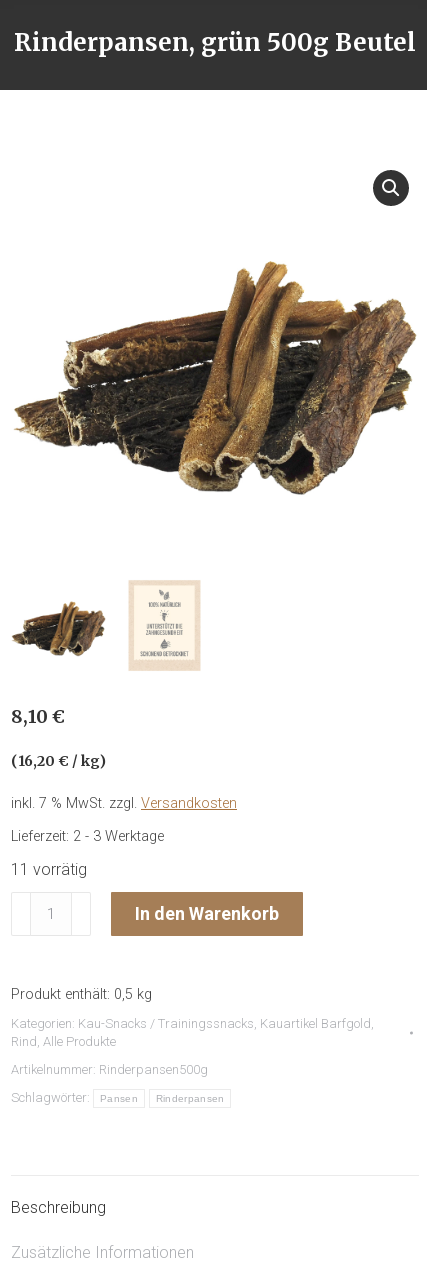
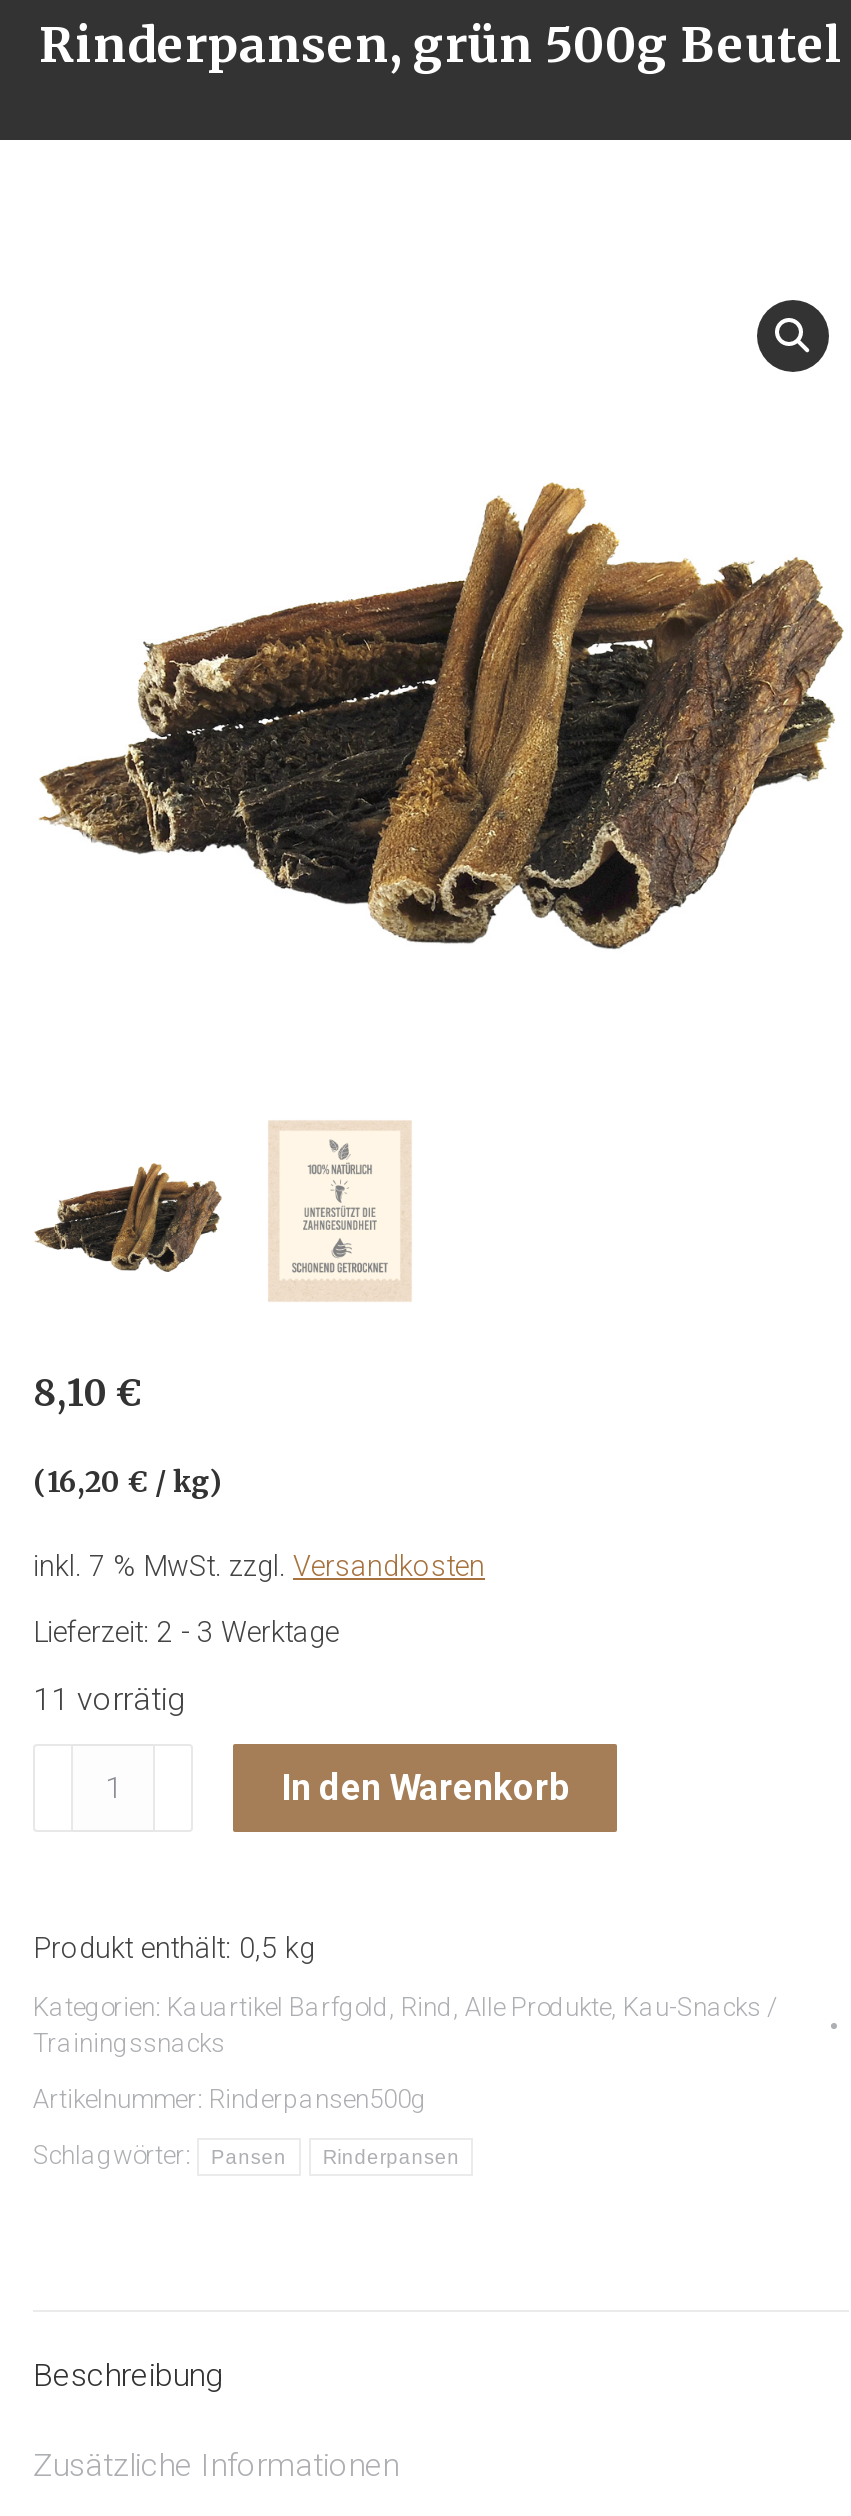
- Kategorien: Kau-Snacks / Trainingssnacks, Kauartikel Barfgold,
- Rind, Alle Produkte
+ Kategorien: Kauartikel Barfgold, Rind, Alle Produkte, Kau-Snacks /
+ Trainingssnacks
